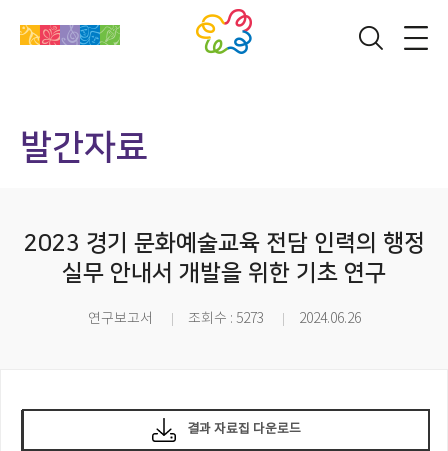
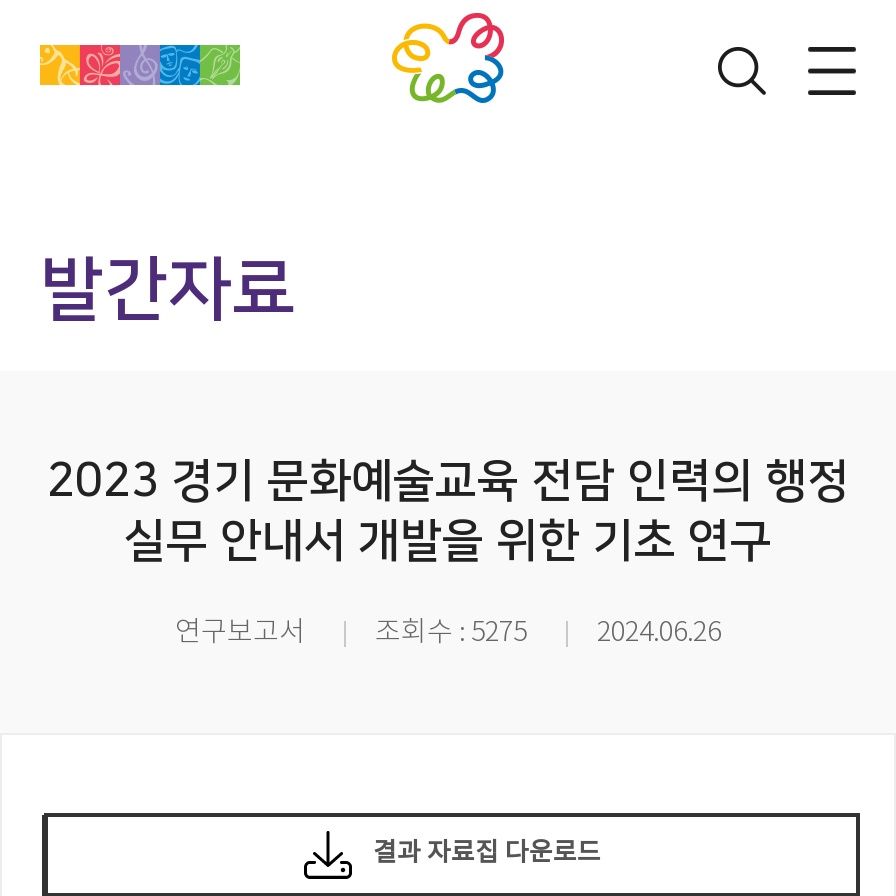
- 조회수 : 5273
+ 조회수 : 5275
